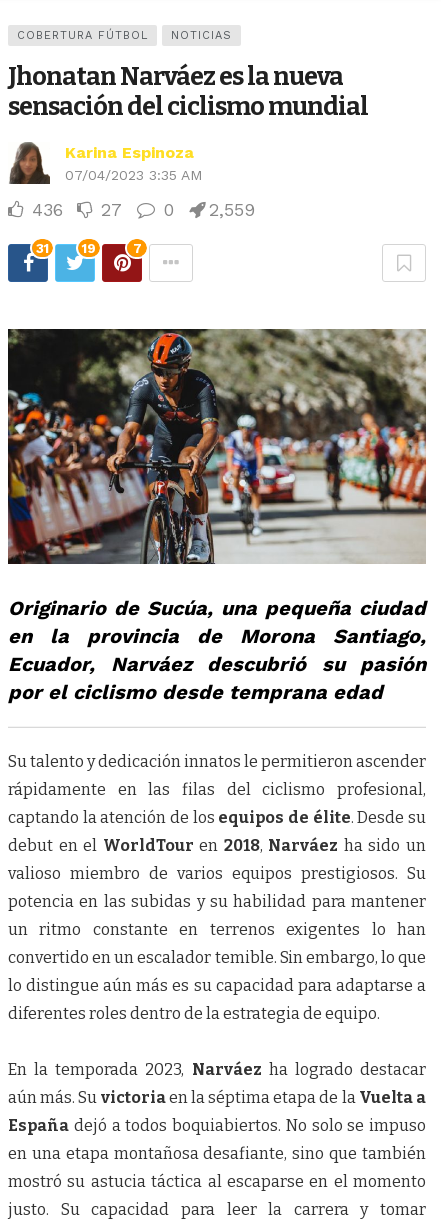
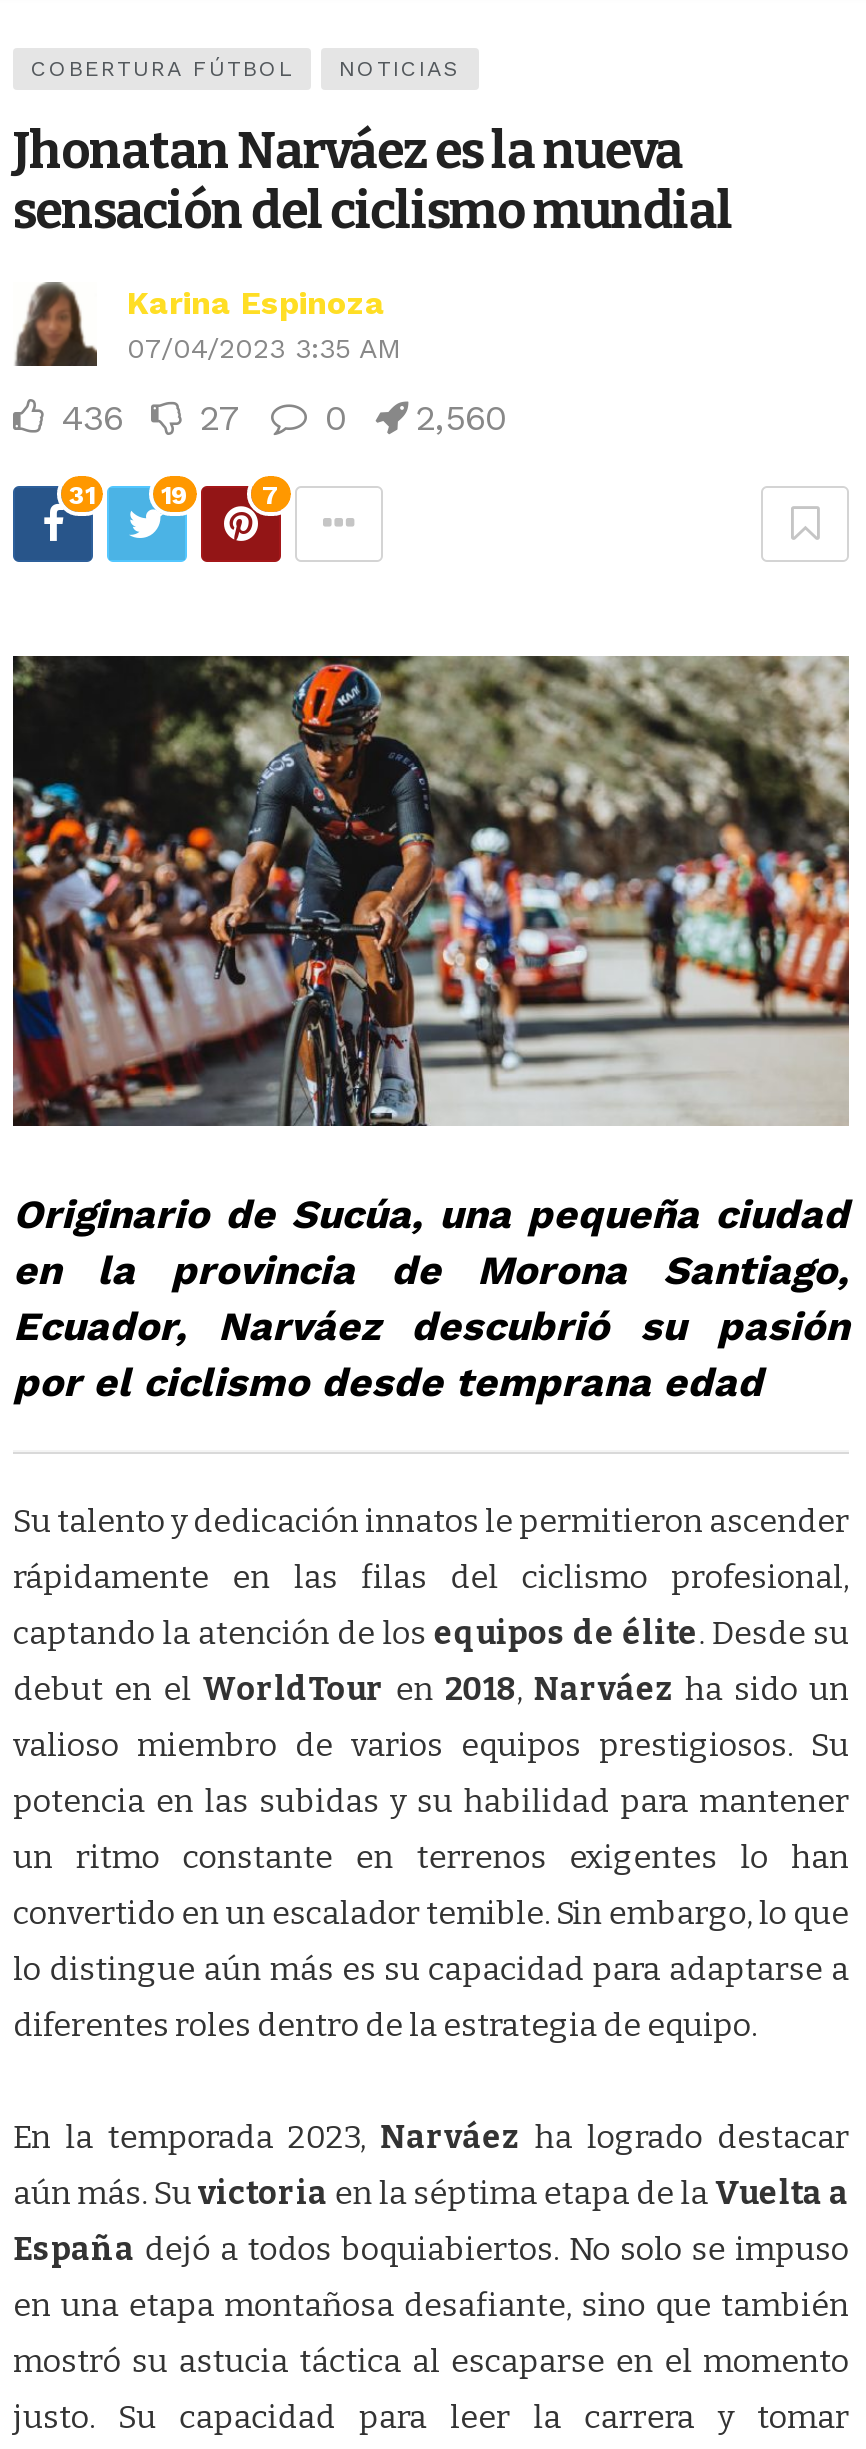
- 2,559
+ 2,560
